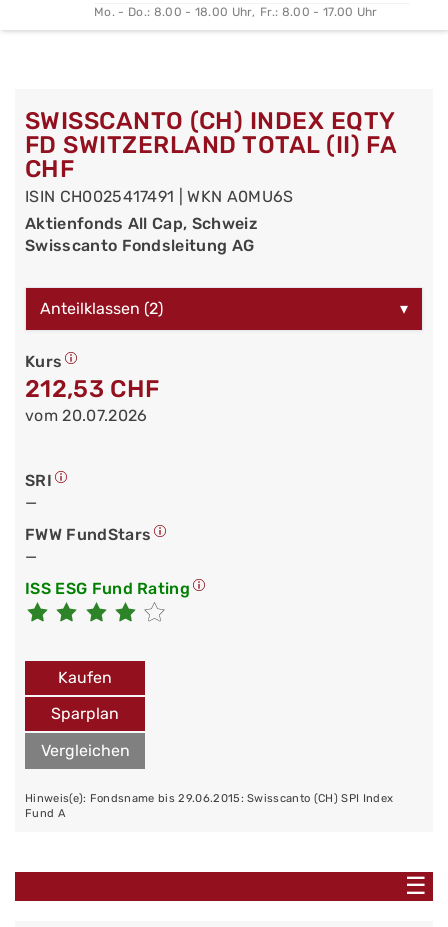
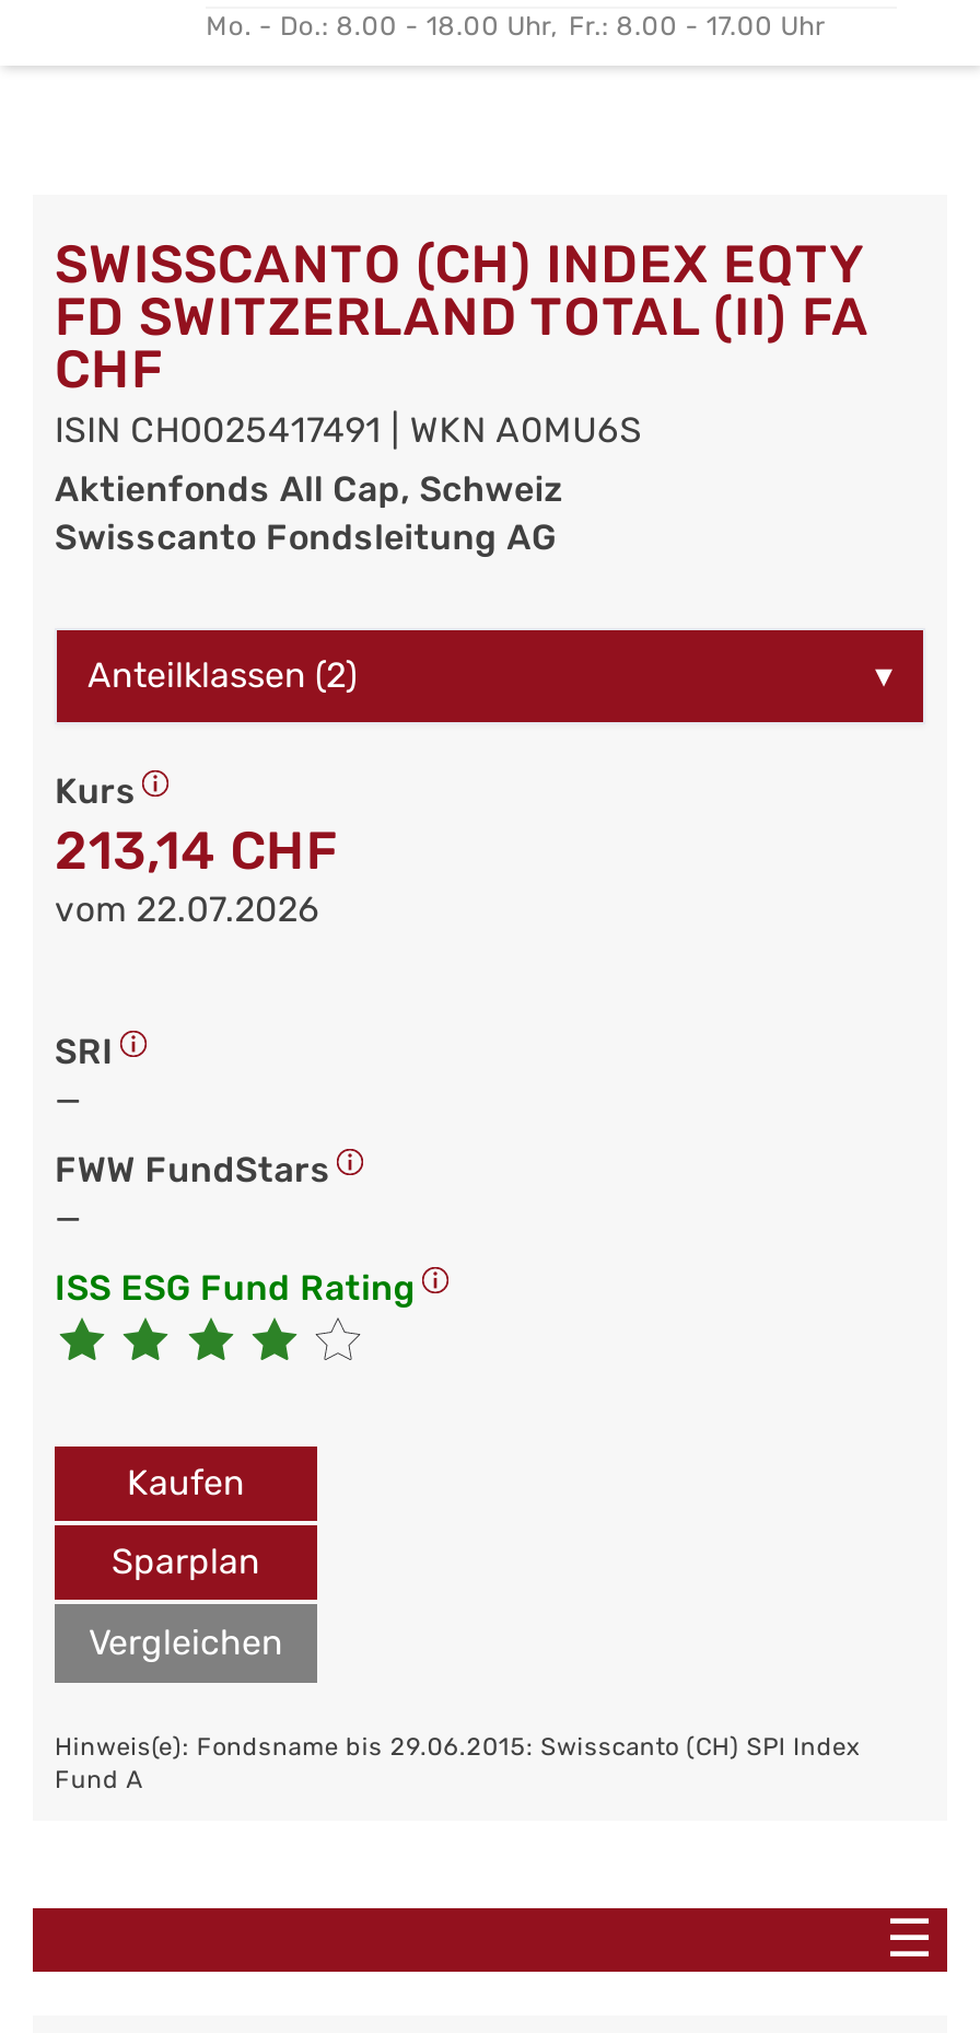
- 212,53 CHF
+ 213,14 CHF

- vom 20.07.2026
+ vom 22.07.2026
